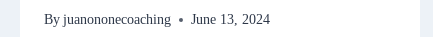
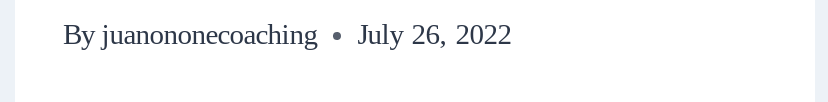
- By juanononecoaching June 13, 2024
+ By juanononecoaching July 26, 2022
